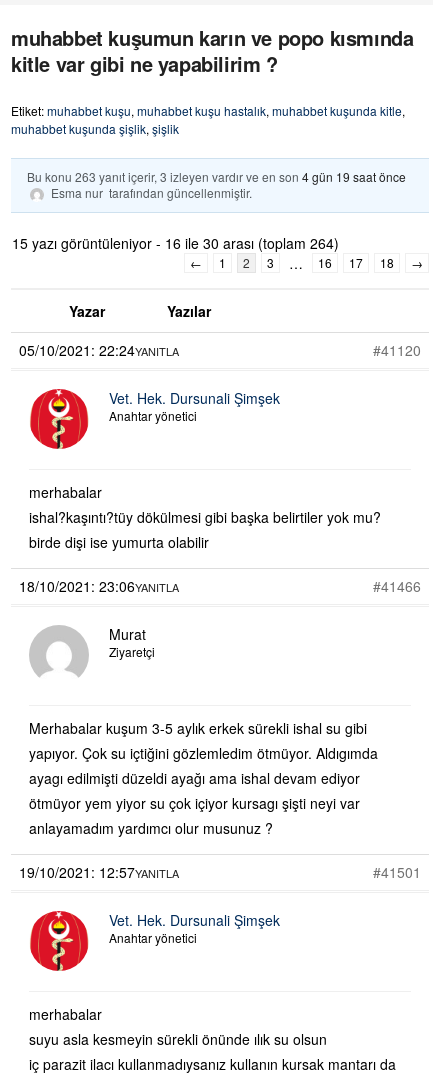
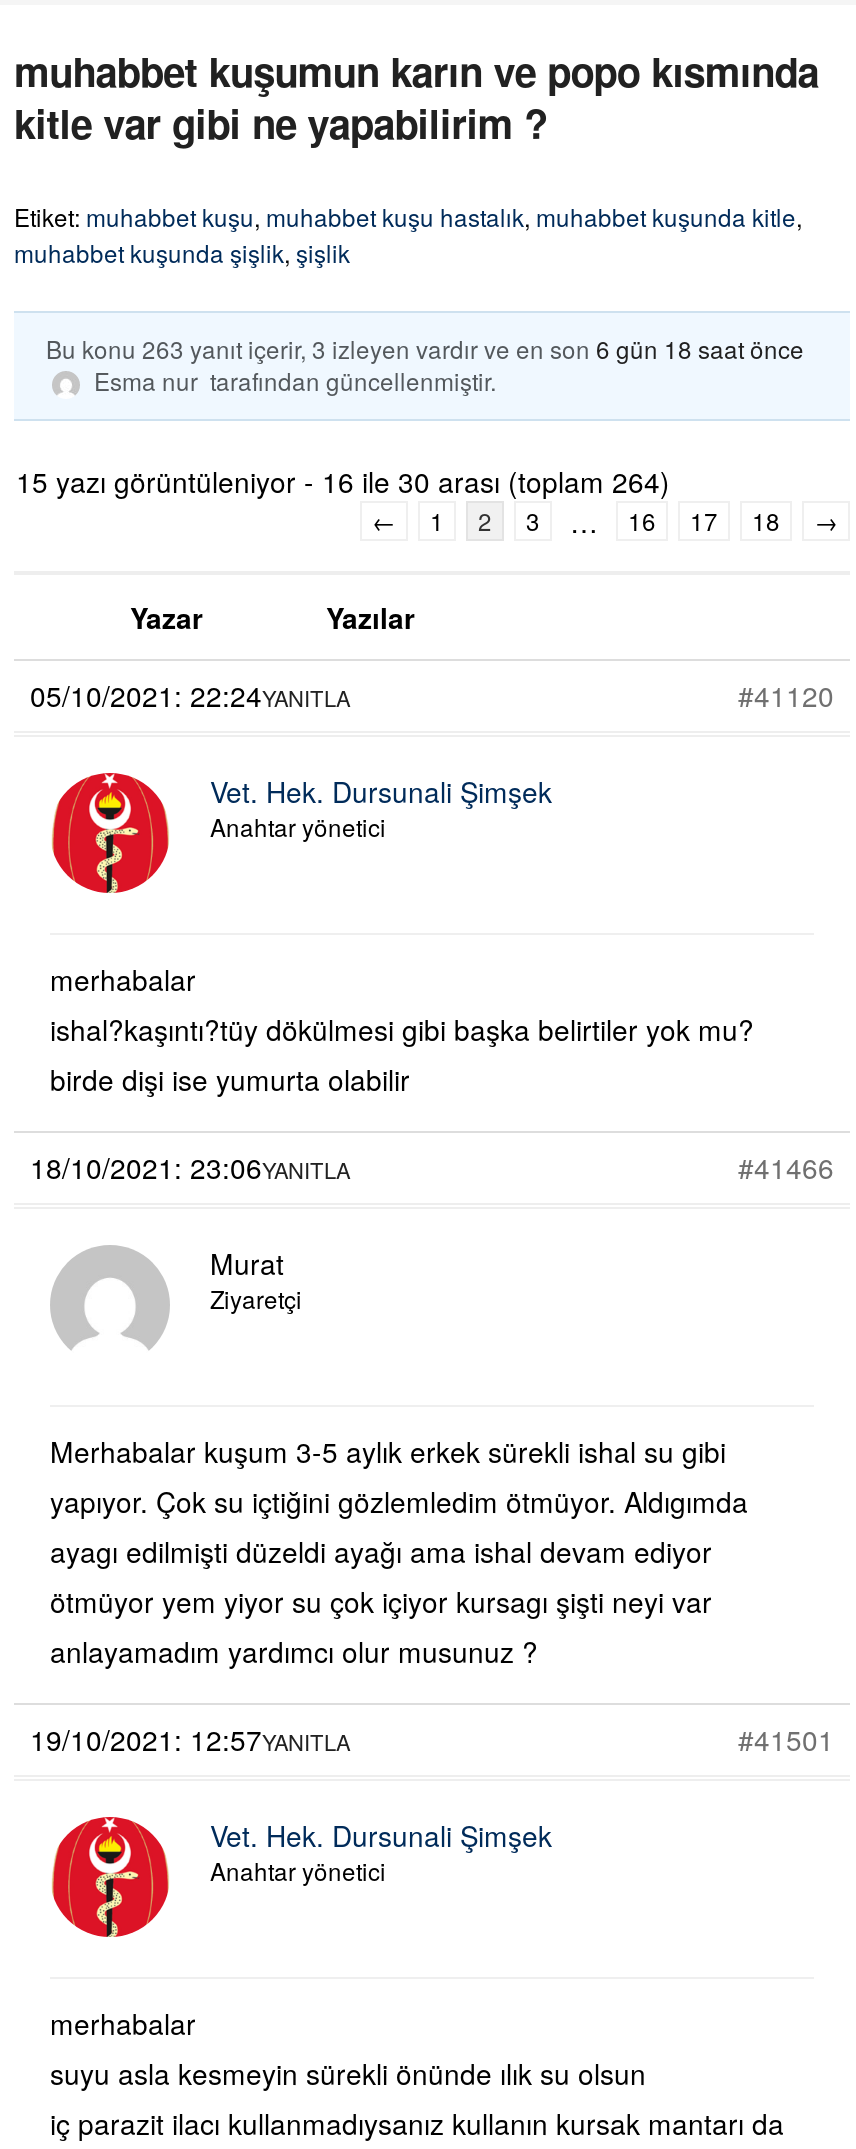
- Bu konu 263 yanıt içerir, 3 izleyen vardır ve en son 4 gün 19 saat önce
+ Bu konu 263 yanıt içerir, 3 izleyen vardır ve en son 6 gün 18 saat önce
